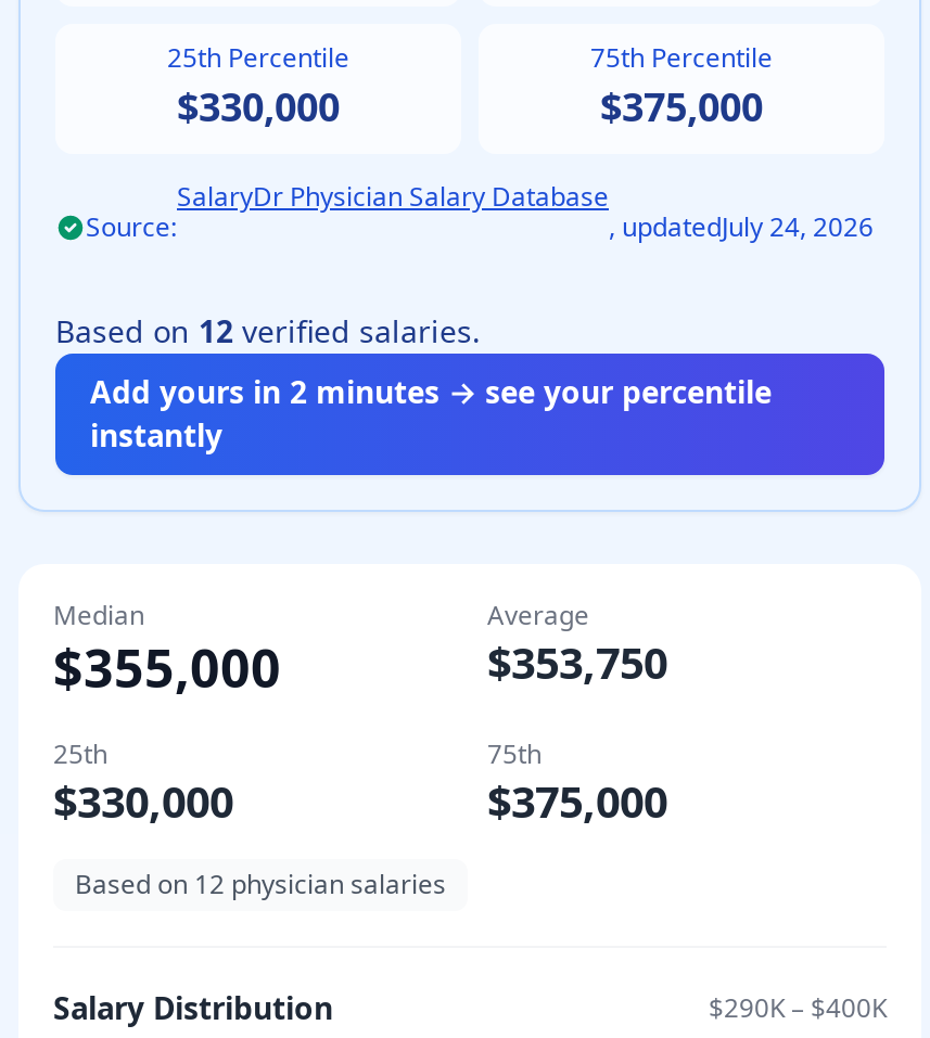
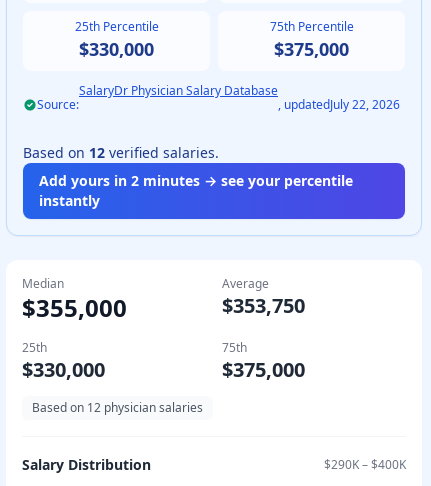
- , updatedJuly 24, 2026
+ , updatedJuly 22, 2026
